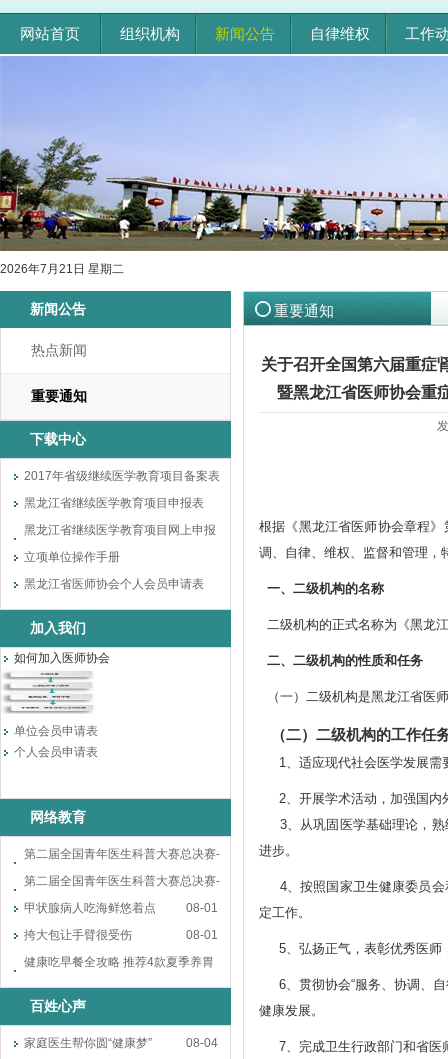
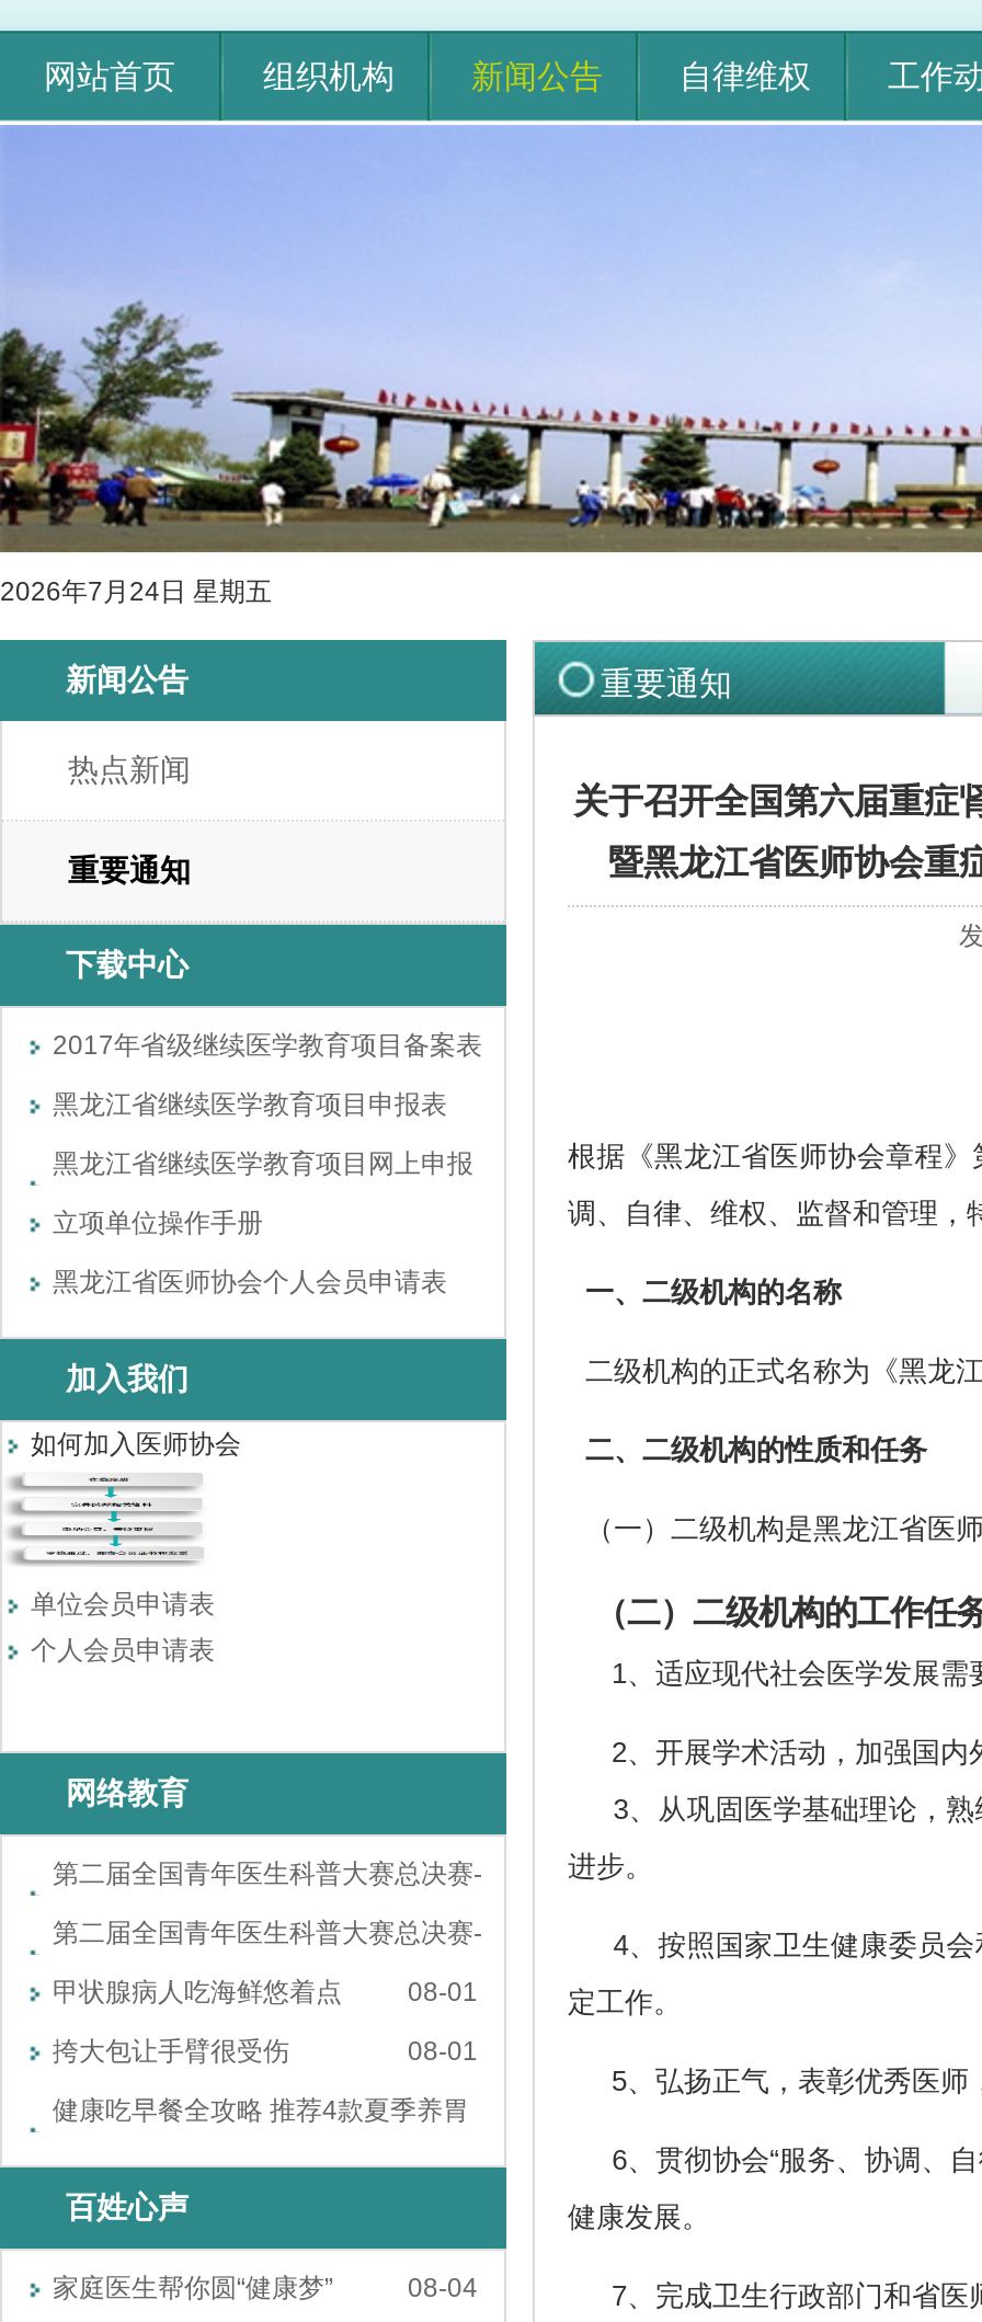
- 2026年7月21日 星期二
+ 2026年7月24日 星期五
